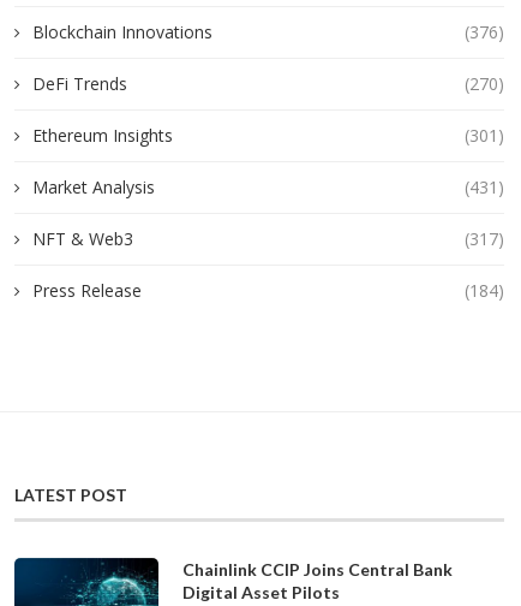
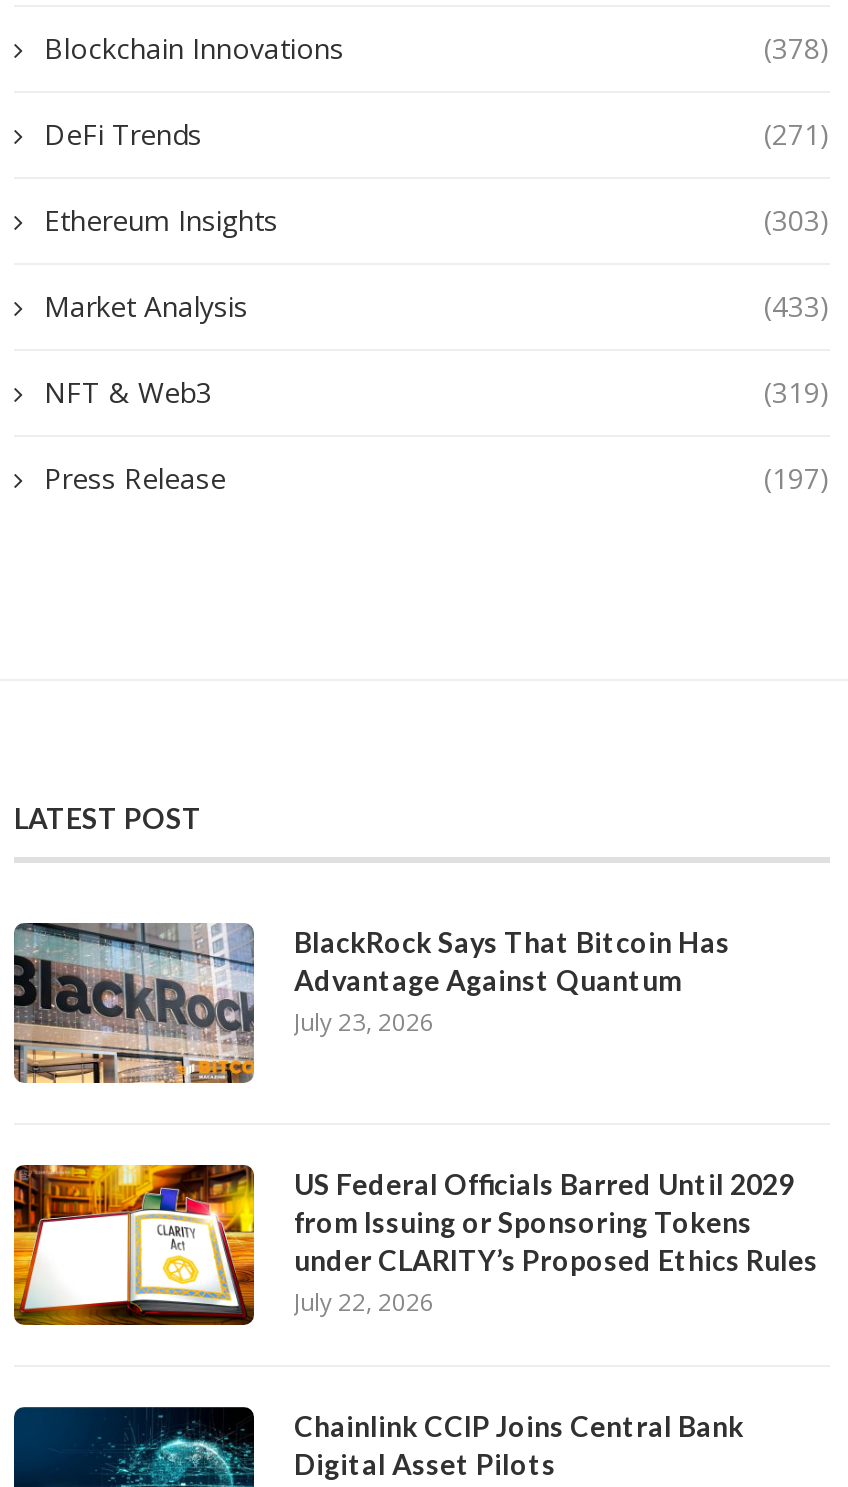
- (376)
+ (378)

- (270)
+ (271)

- (301)
+ (303)

- (431)
+ (433)

- (317)
+ (319)

- (184)
+ (197)

+ [image]
+ BlackRock Says That Bitcoin Has
+ Advantage Against Quantum
+ July 23, 2026

+ [image]
+ US Federal Officials Barred Until 2029
+ from Issuing or Sponsoring Tokens
+ under CLARITY’s Proposed Ethics Rules
+ July 22, 2026
